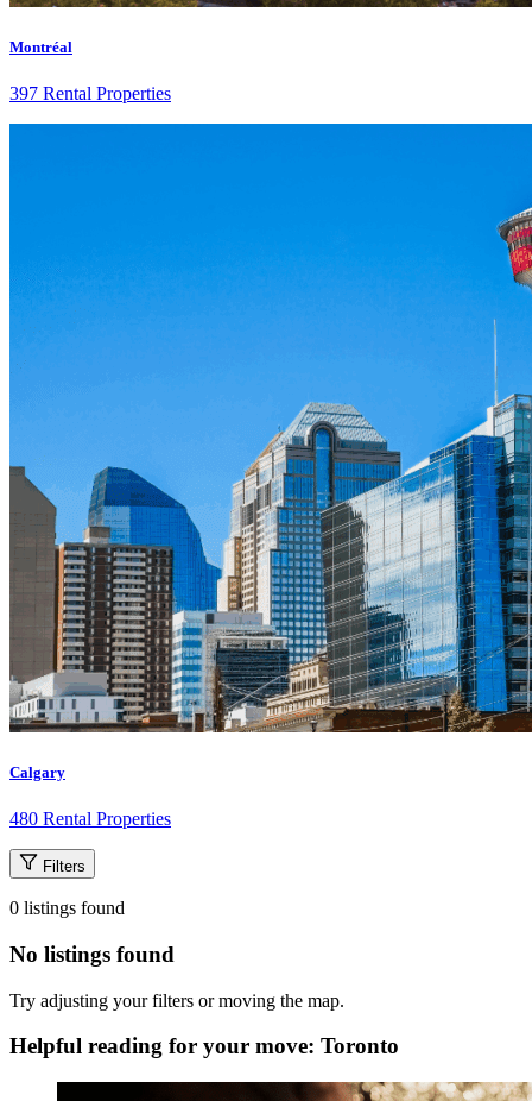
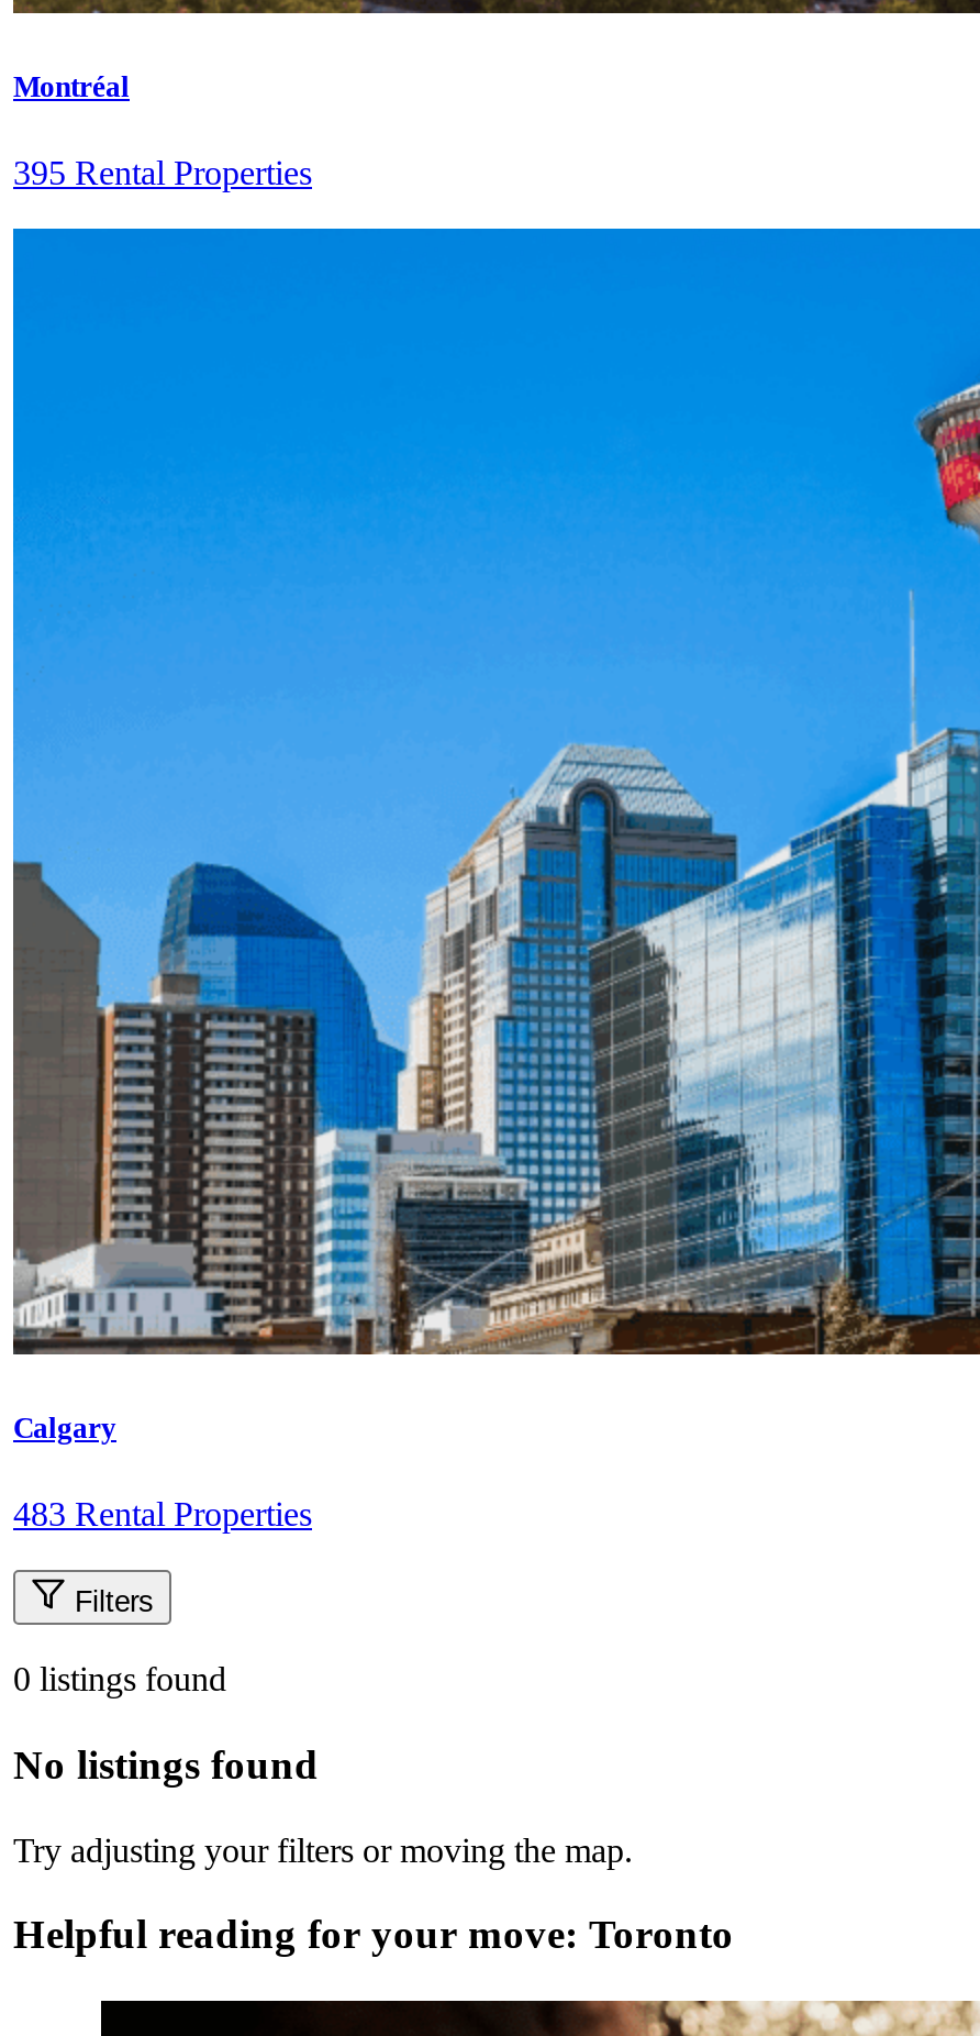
- 397 Rental Properties
+ 395 Rental Properties

- 480 Rental Properties
+ 483 Rental Properties
